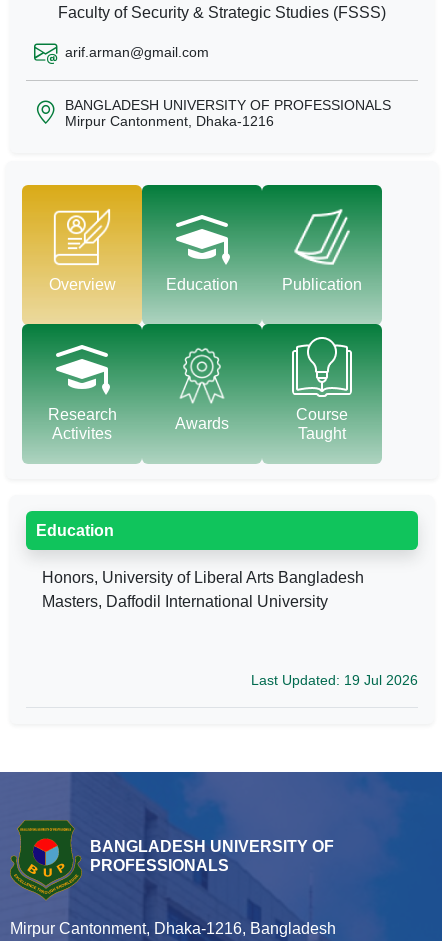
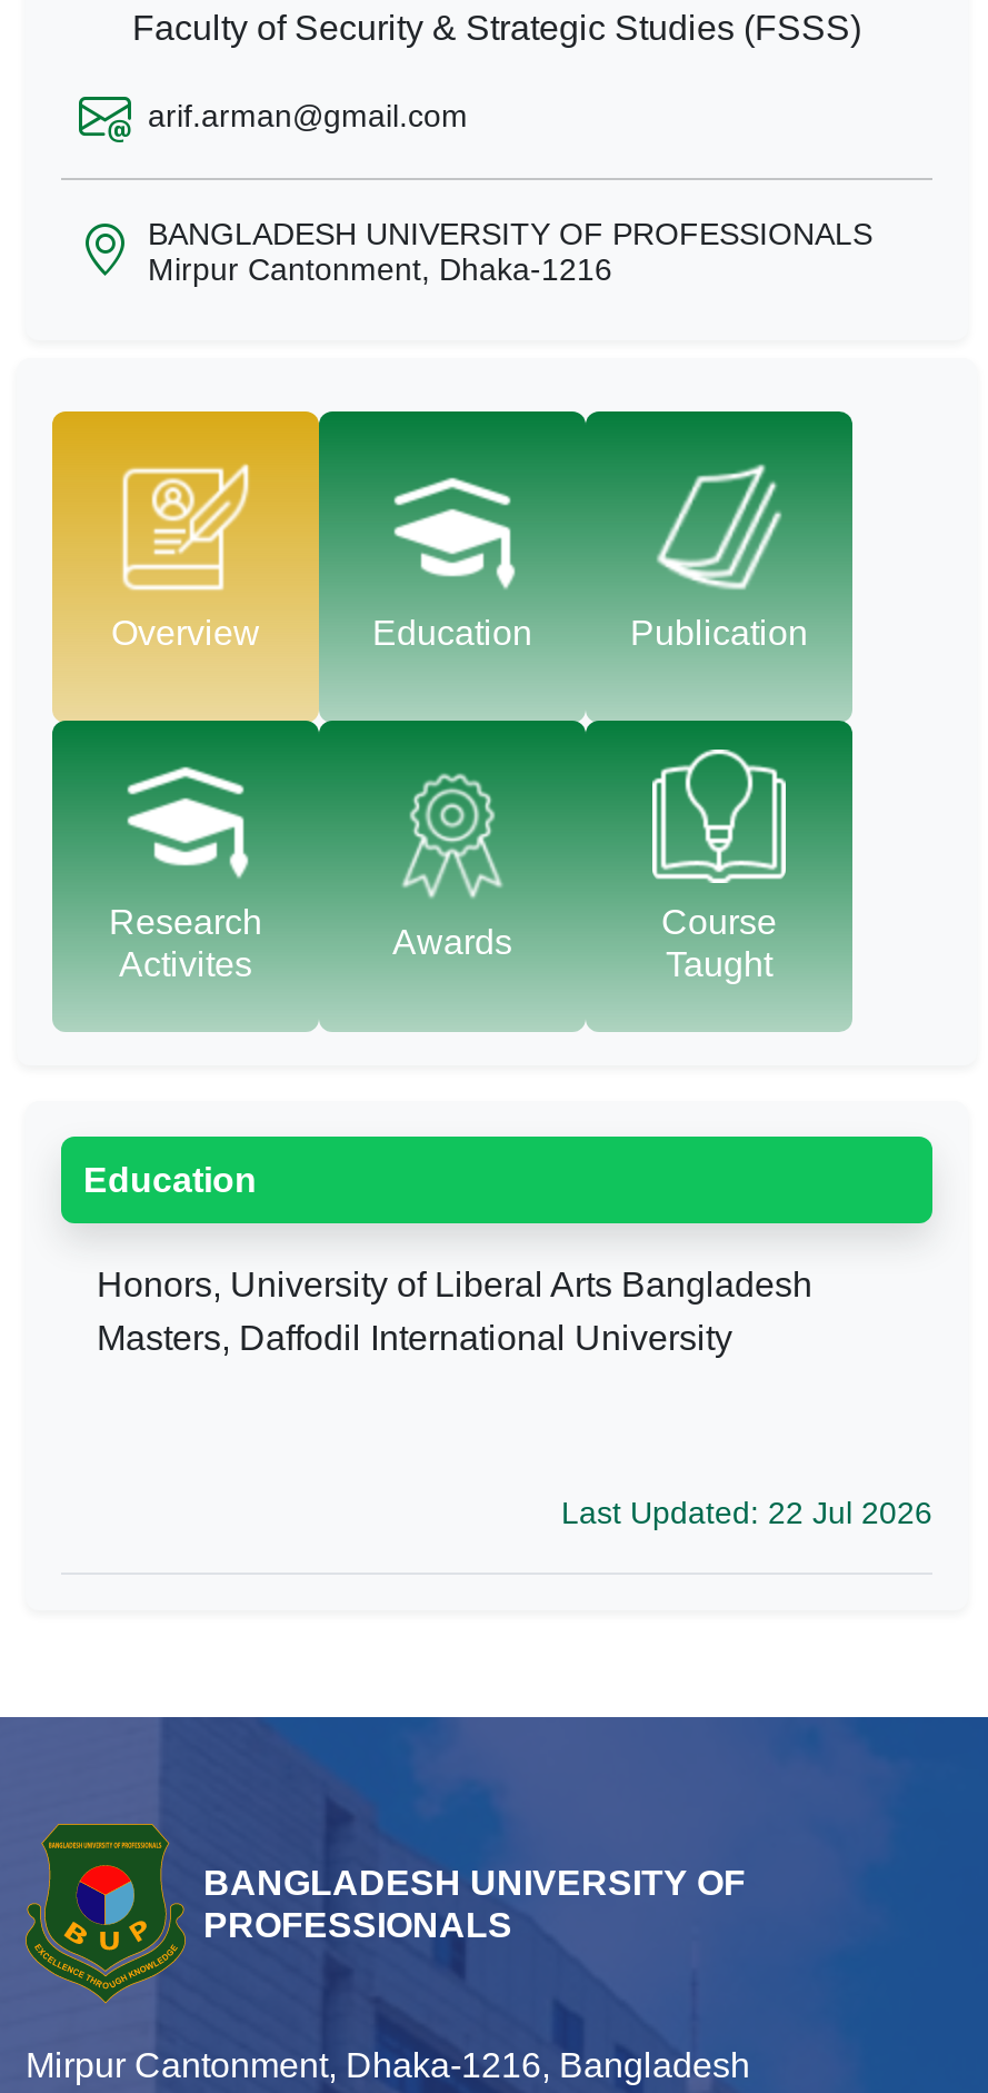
- Last Updated: 19 Jul 2026
+ Last Updated: 22 Jul 2026
